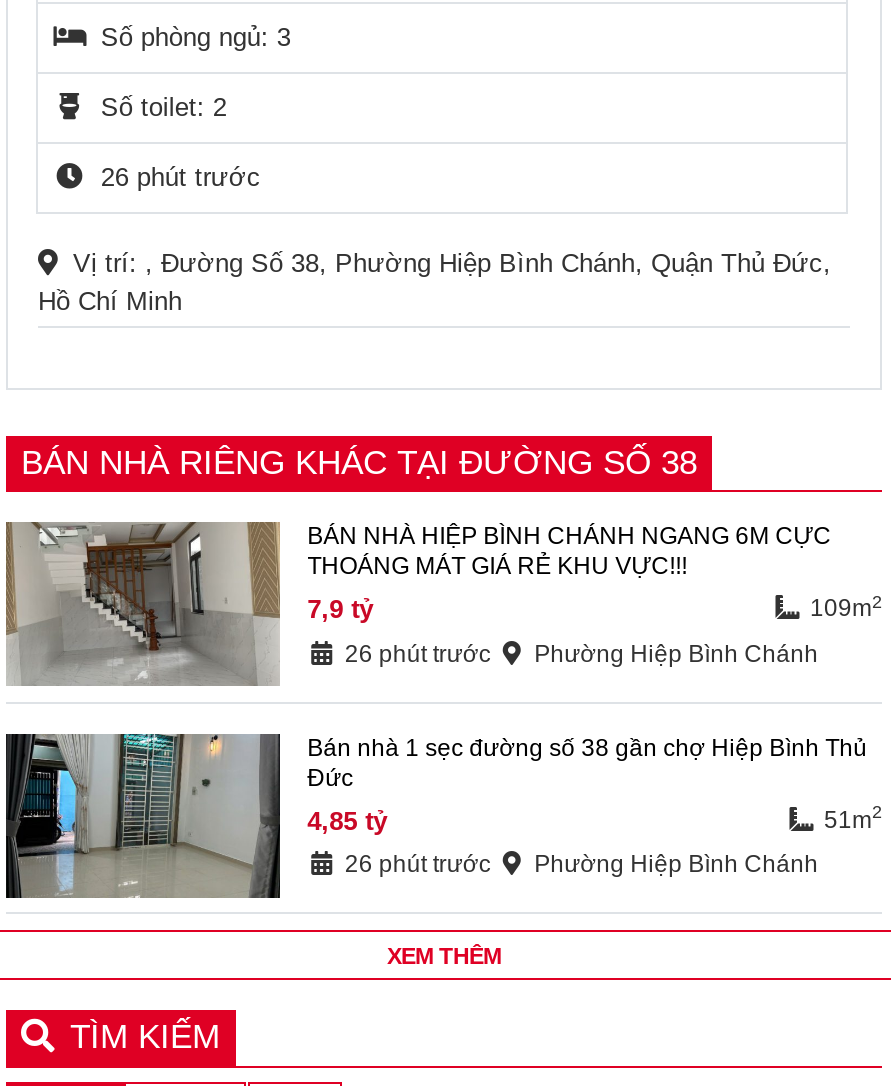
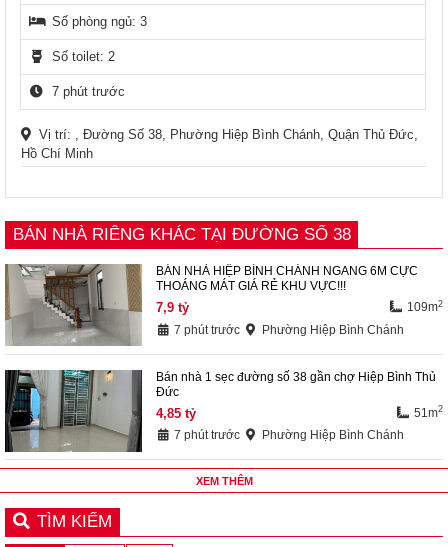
- 26 phút trước
+ 7 phút trước

- 26 phút trước Phường Hiệp Bình Chánh
+ 7 phút trước Phường Hiệp Bình Chánh

- 26 phút trước Phường Hiệp Bình Chánh
+ 7 phút trước Phường Hiệp Bình Chánh
